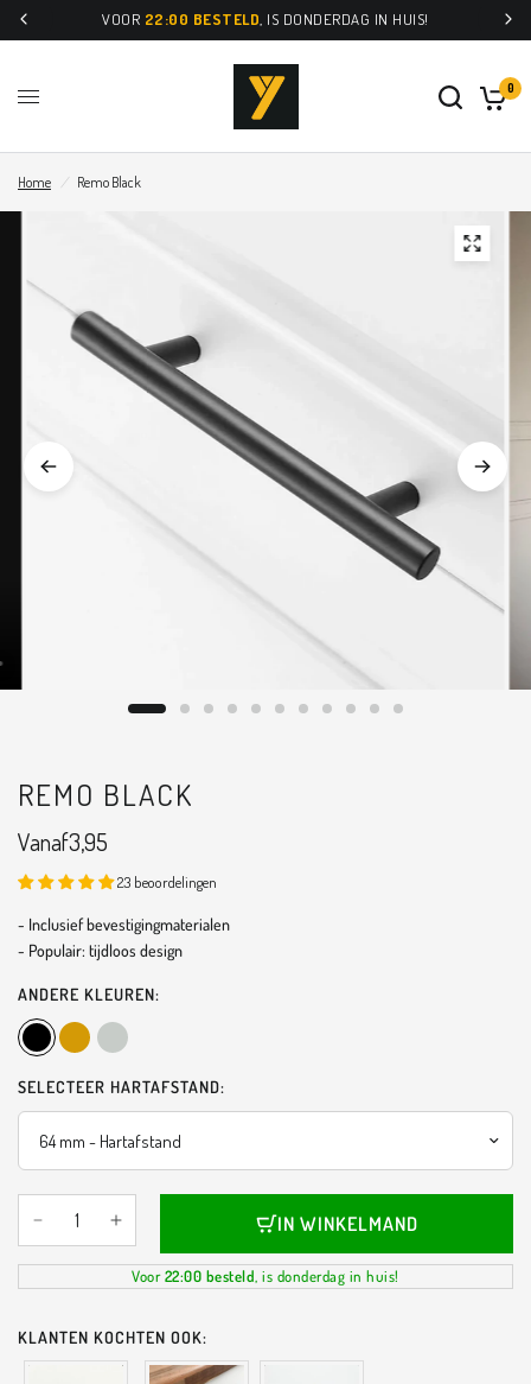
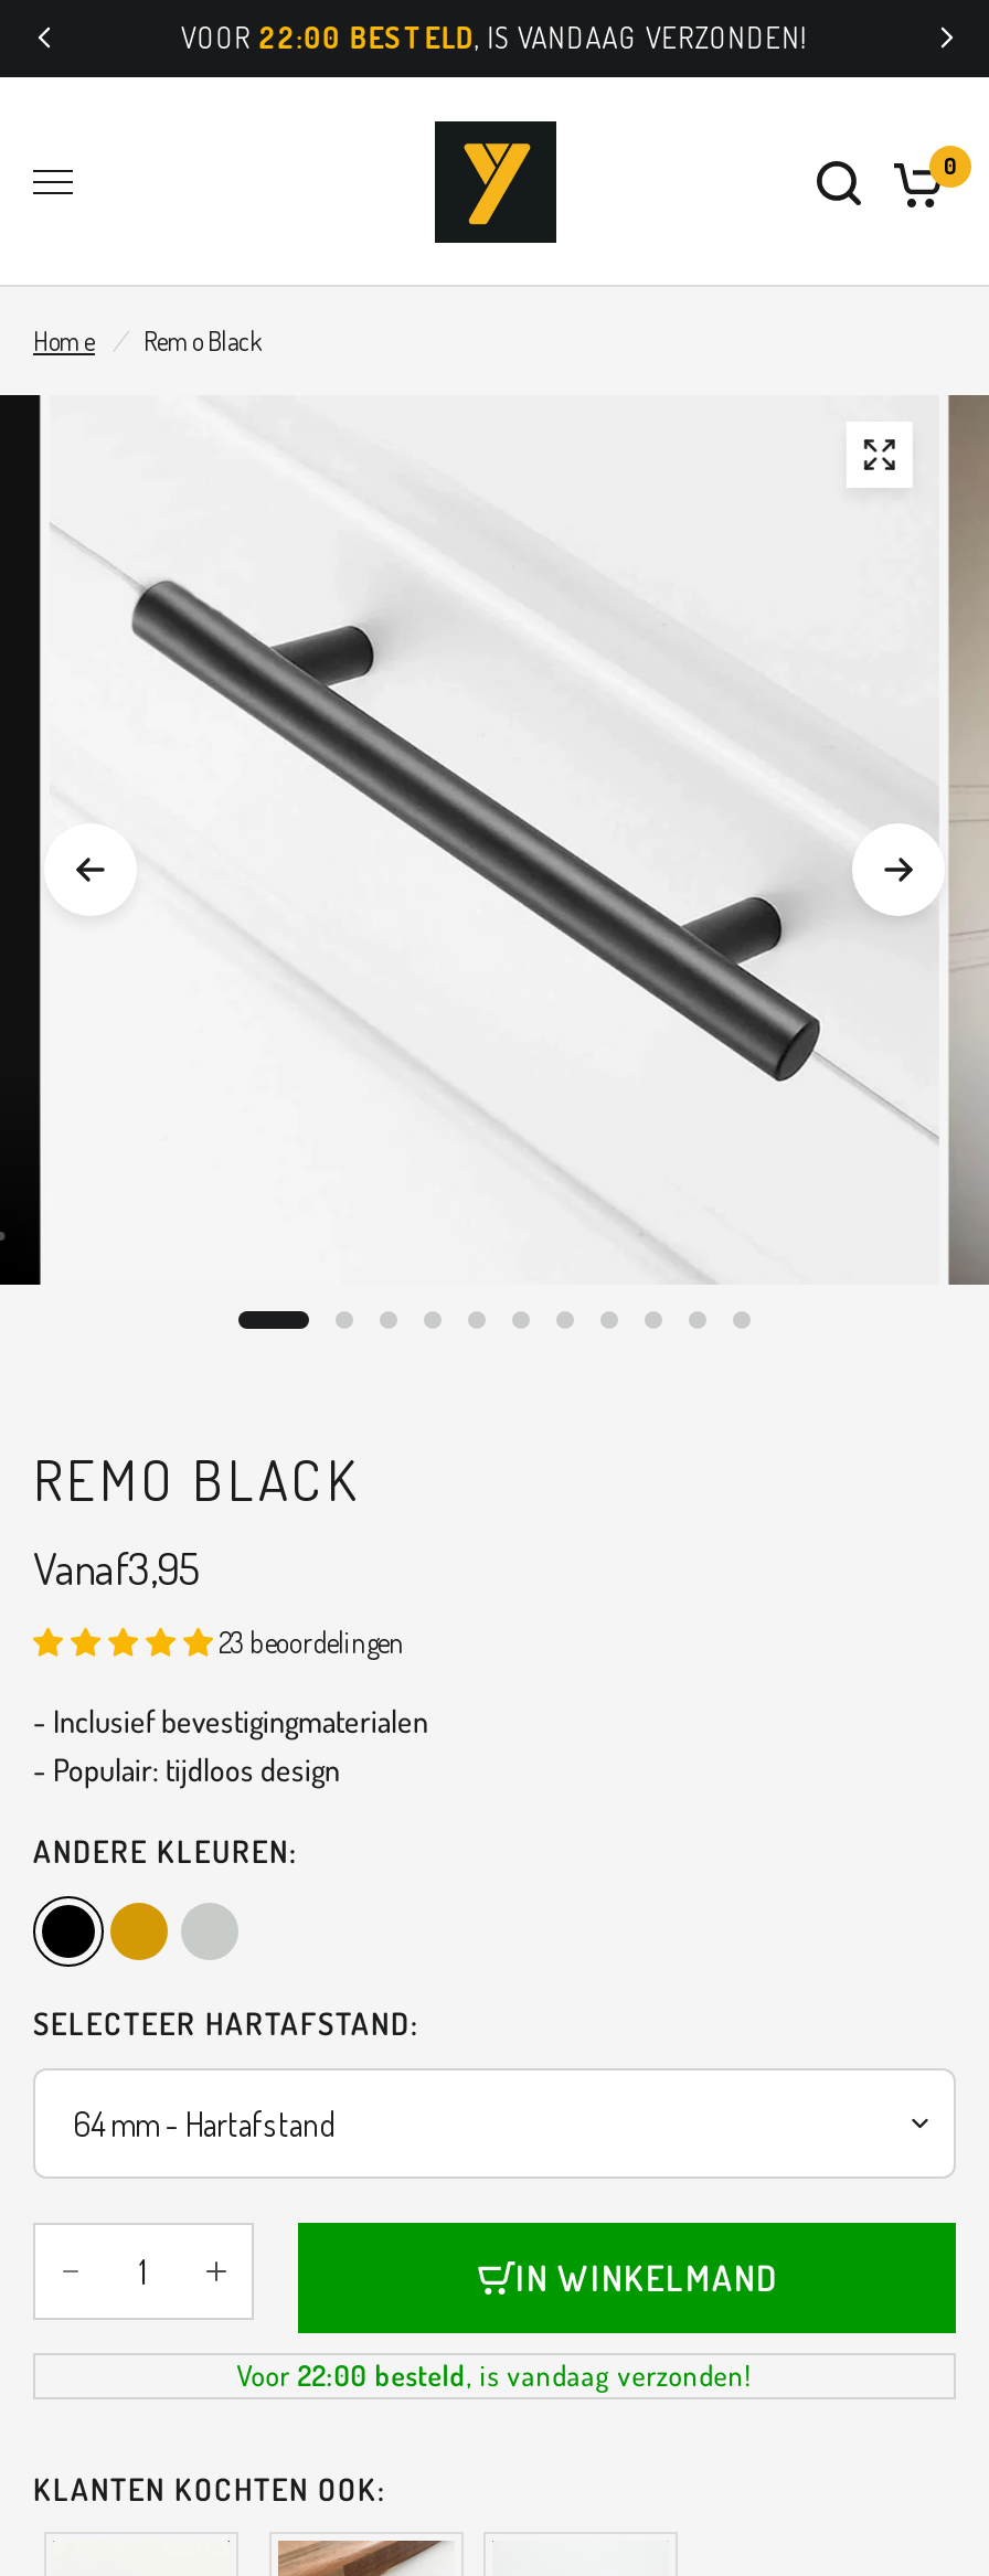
- VOOR 22:00 BESTELD, IS DONDERDAG IN HUIS!
+ VOOR 22:00 BESTELD, IS VANDAAG VERZONDEN!

- Voor 22:00 besteld, is donderdag in huis!
+ Voor 22:00 besteld, is vandaag verzonden!
